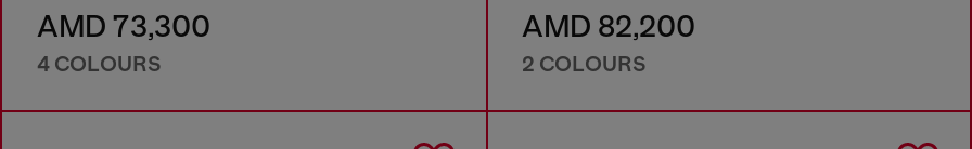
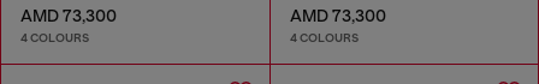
- AMD 82,200
- 2 COLOURS
+ AMD 73,300
+ 4 COLOURS
